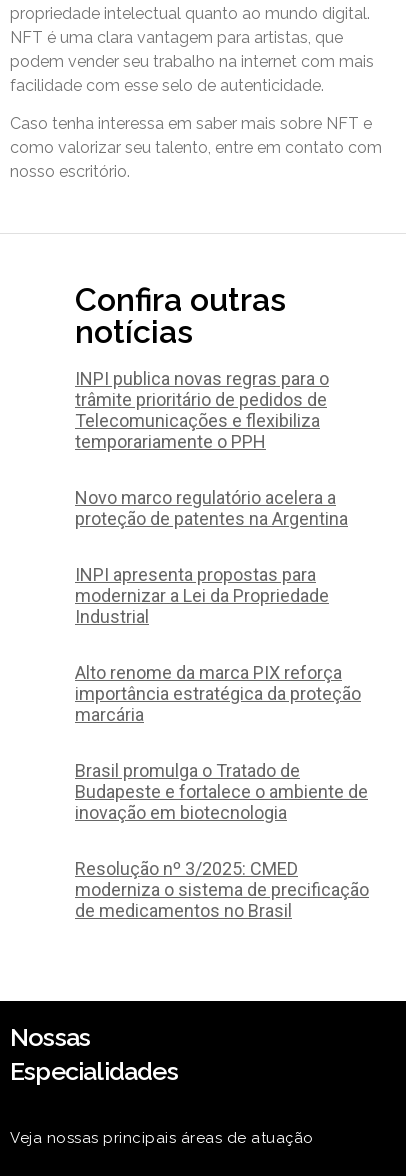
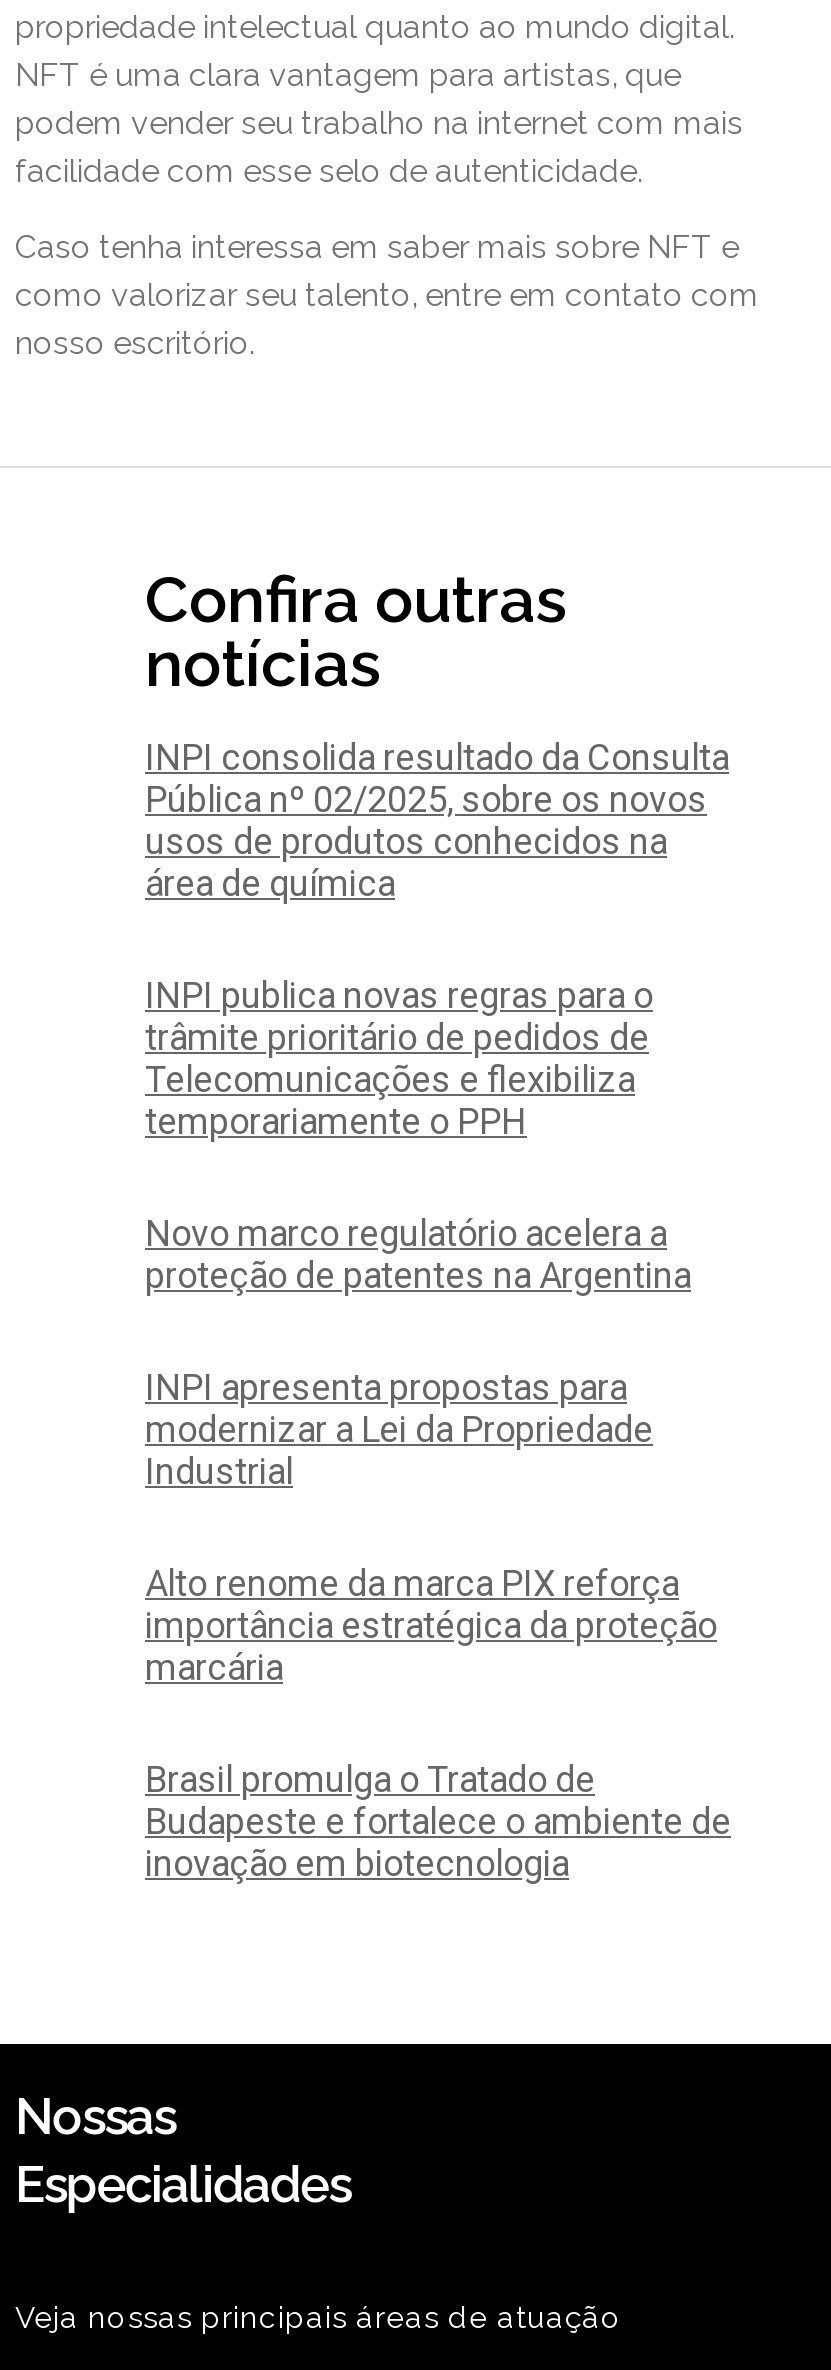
+ INPI consolida resultado da Consulta
+ Pública nº 02/2025, sobre os novos
+ usos de produtos conhecidos na
+ área de química

moved down: INPI publica novas regras para o | trâmite prioritário de pedidos de | Telecomunicações e flexibiliza | ... | Budapeste e fortalece o ambiente de | inovação em biotecnologia

- Resolução nº 3/2025: CMED
- moderniza o sistema de precificação
- de medicamentos no Brasil
